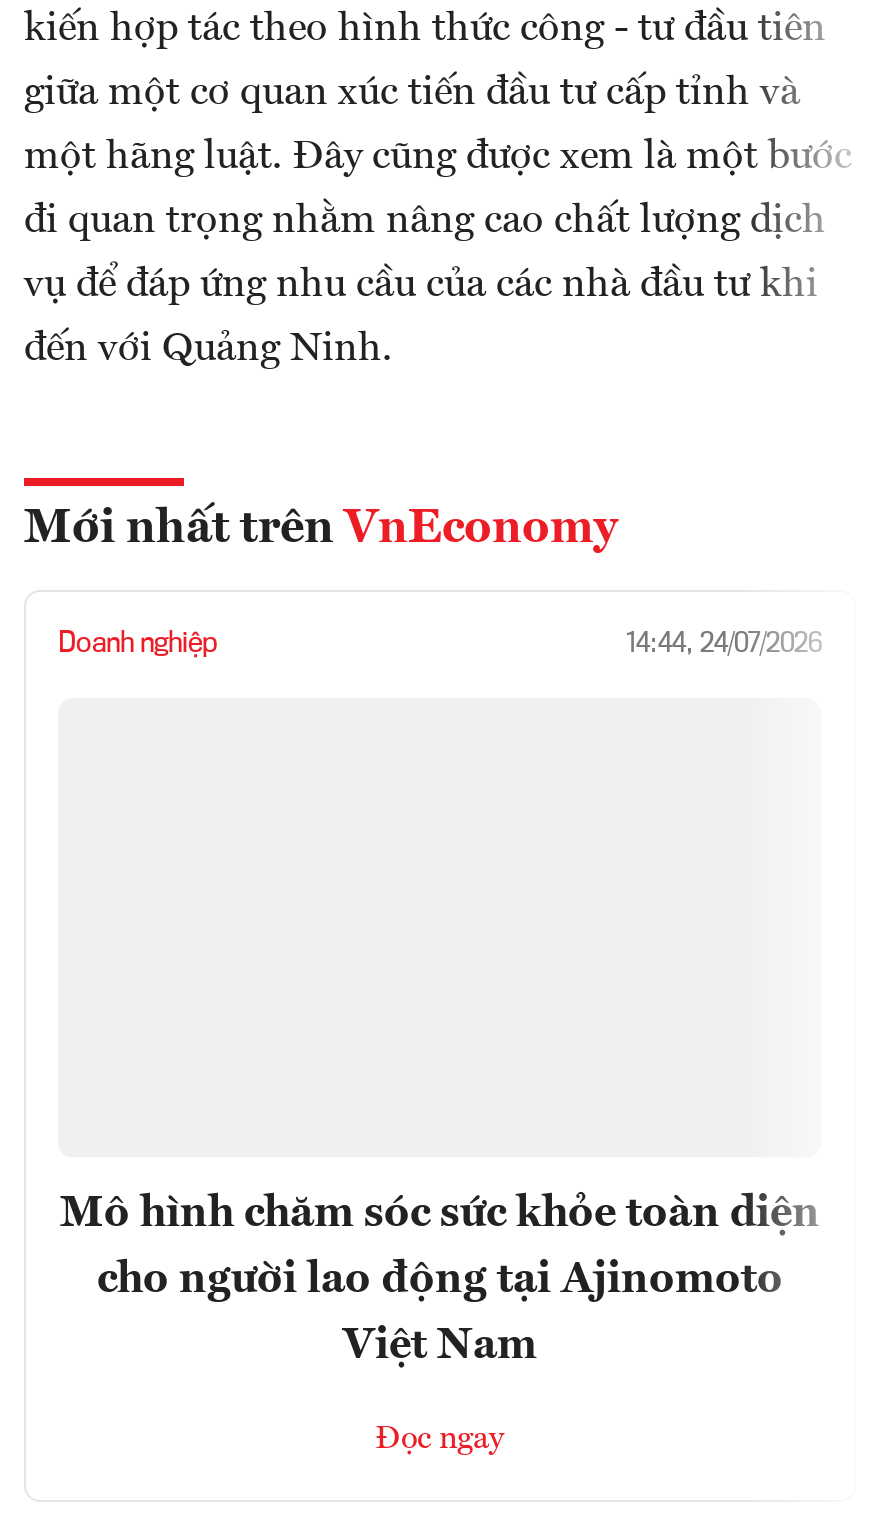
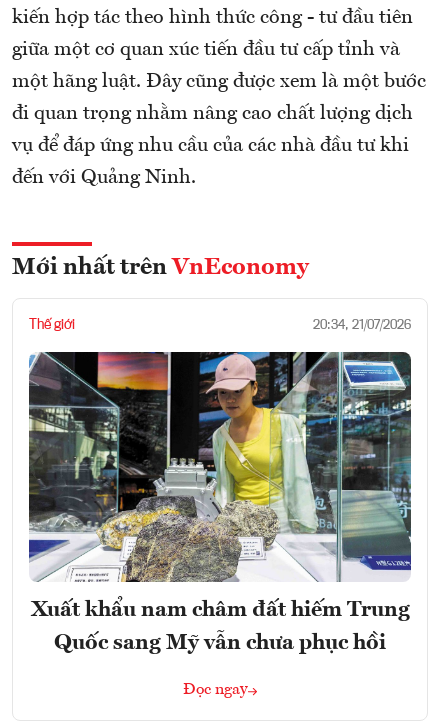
+ [image]

- Doanh nghiệp
- 14:44, 24/07/2026
+ Thế giới
+ 20:34, 21/07/2026

- Mô hình chăm sóc sức khỏe toàn diện
- cho người lao động tại Ajinomoto
- Việt Nam
+ Xuất khẩu nam châm đất hiếm Trung
+ Quốc sang Mỹ vẫn chưa phục hồi
